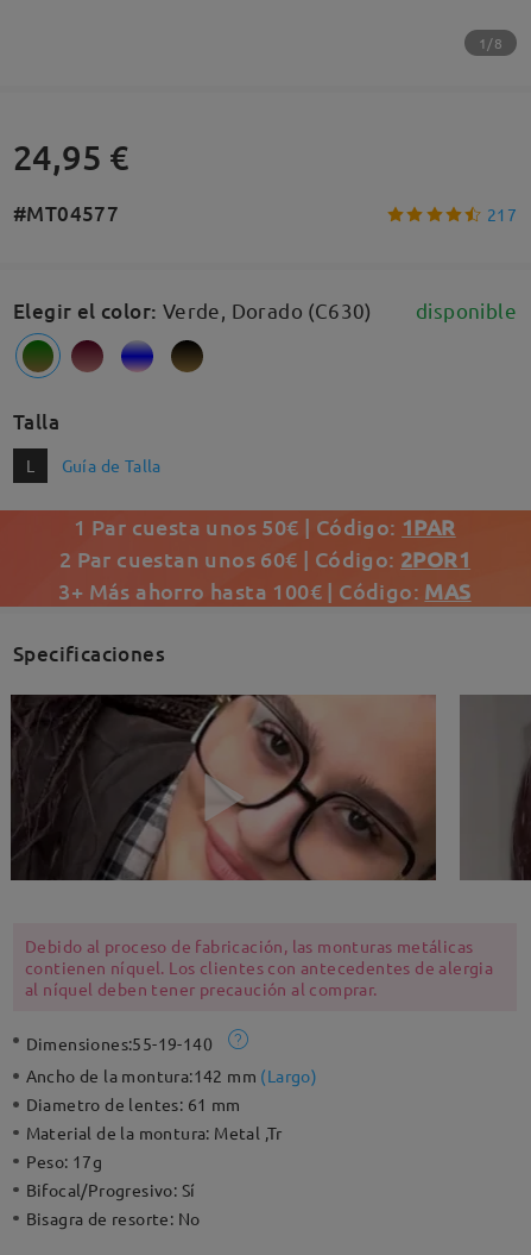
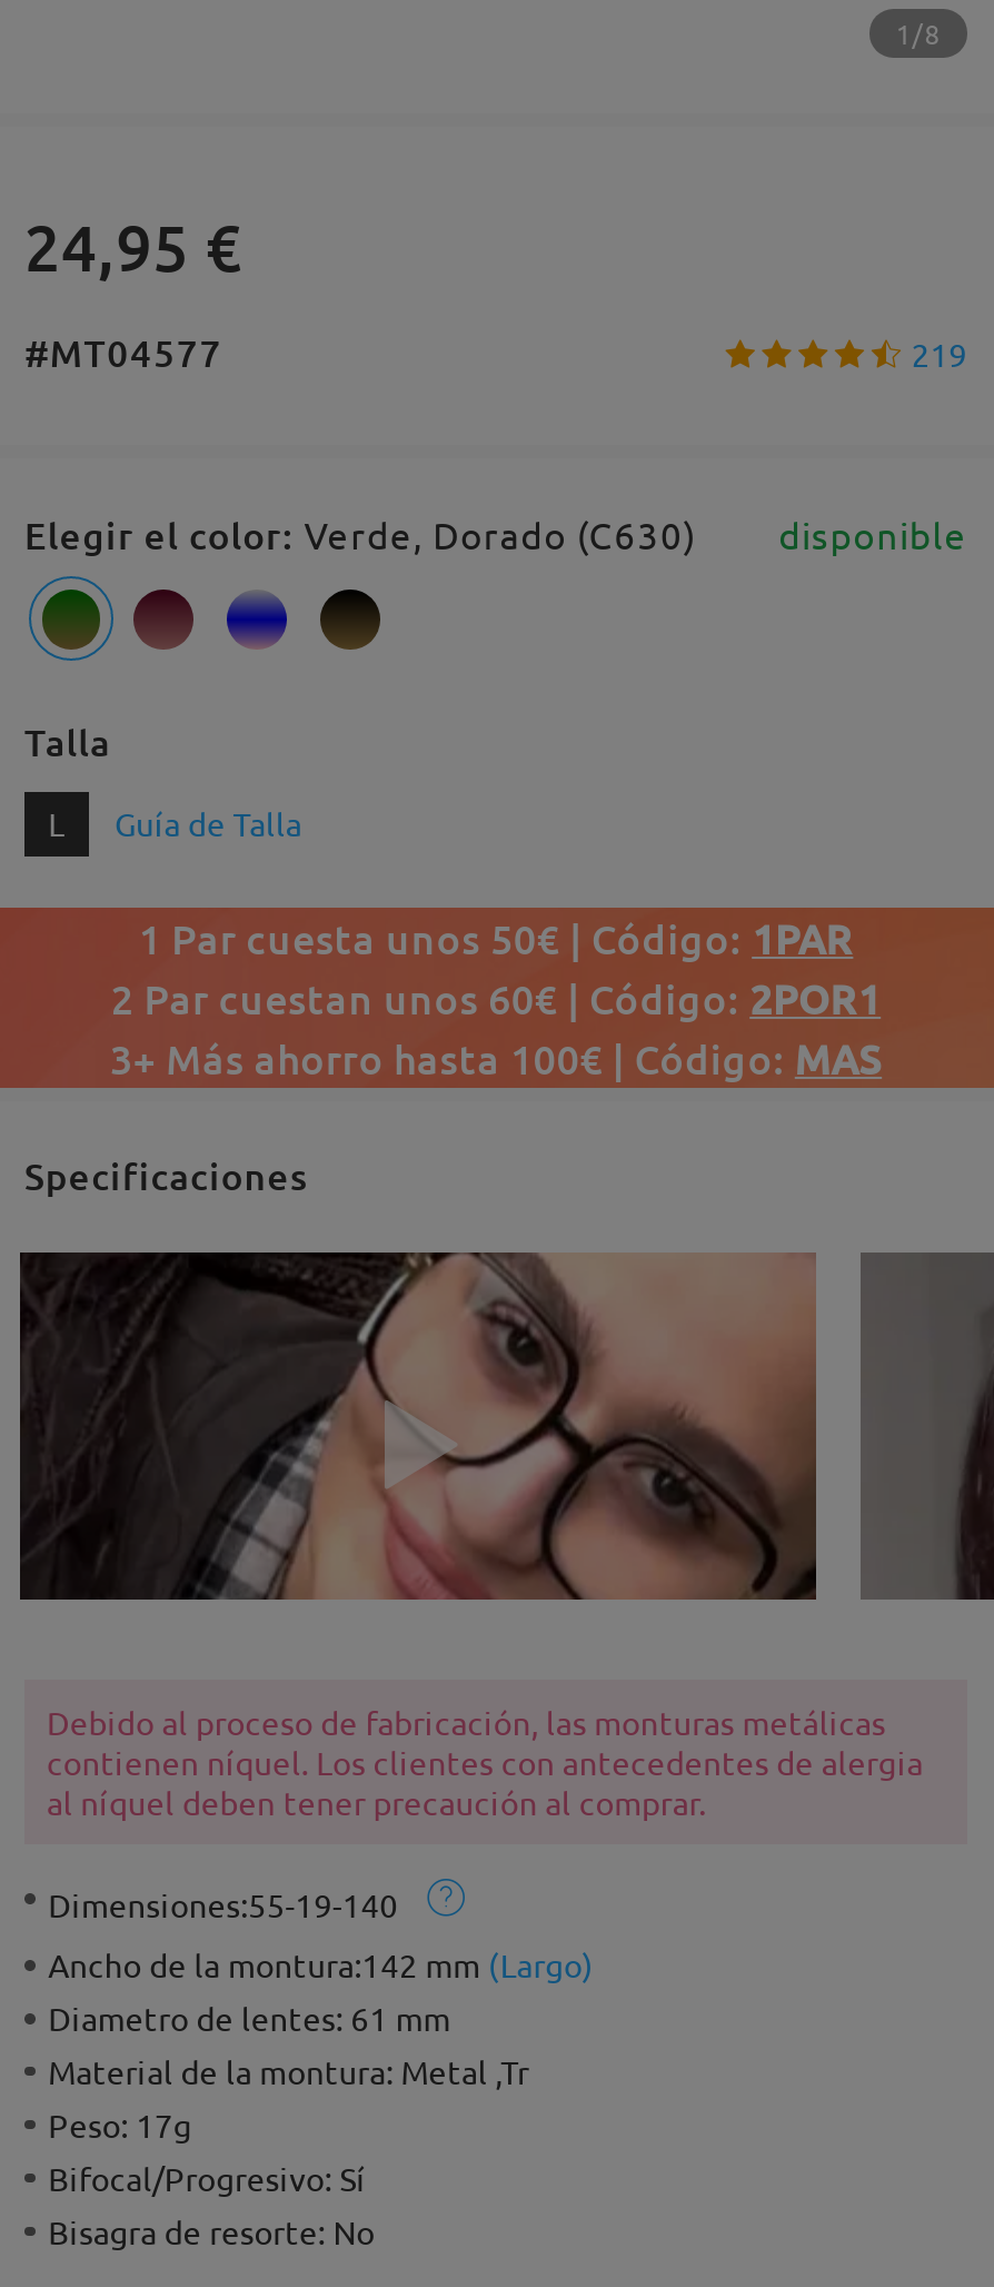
- 217
+ 219
